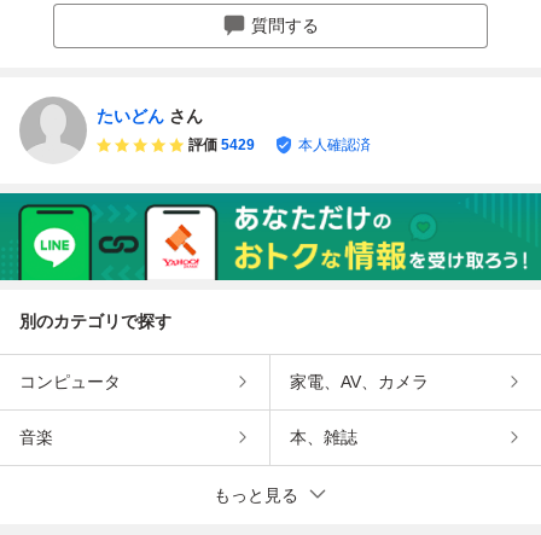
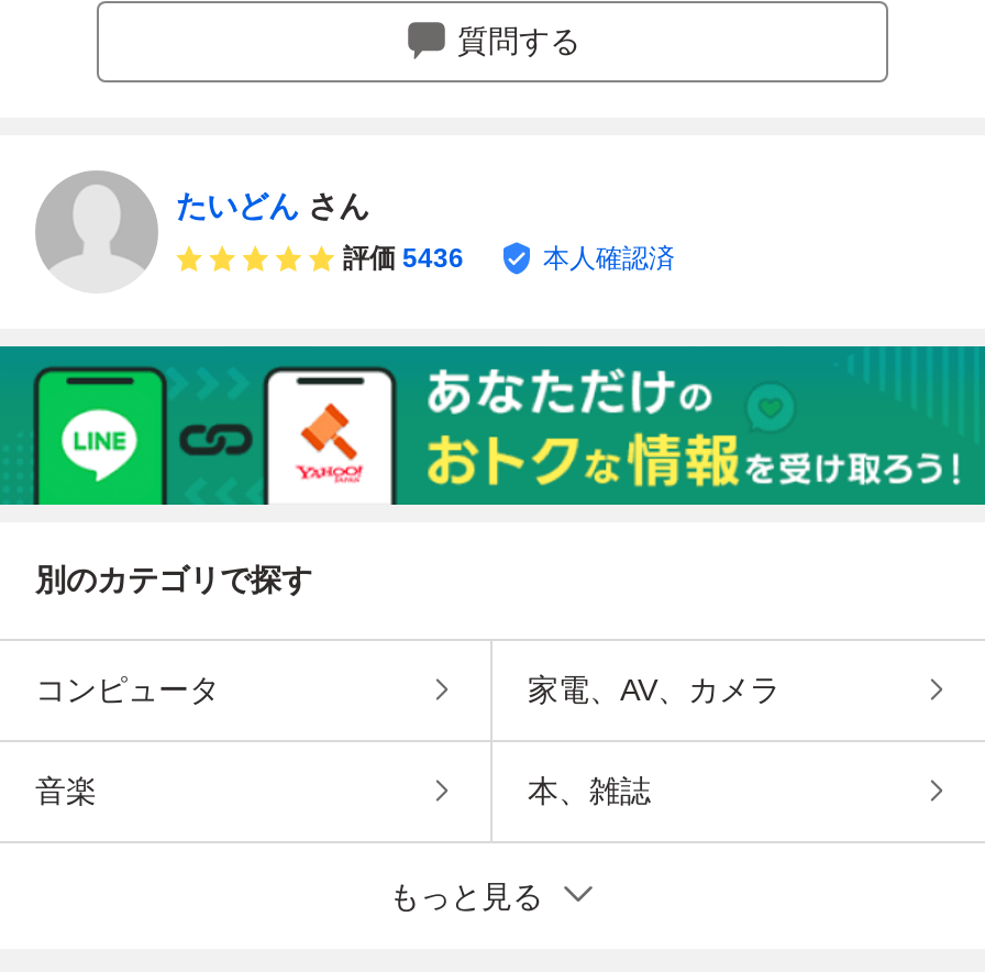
- 評価 5429
+ 評価 5436
